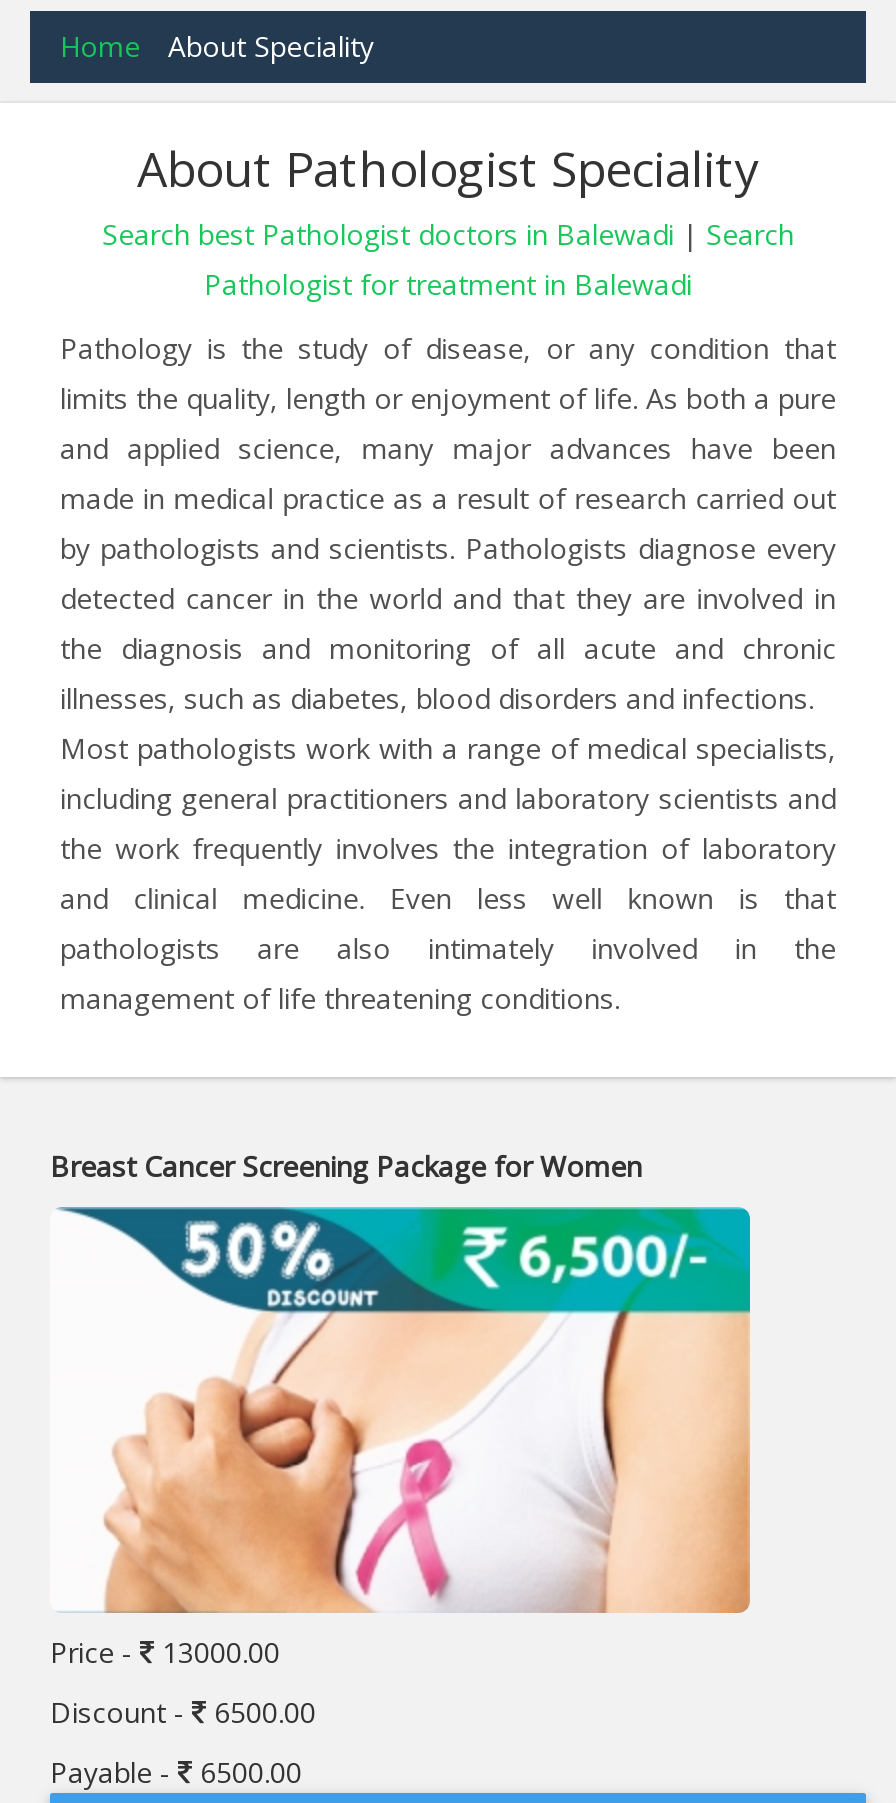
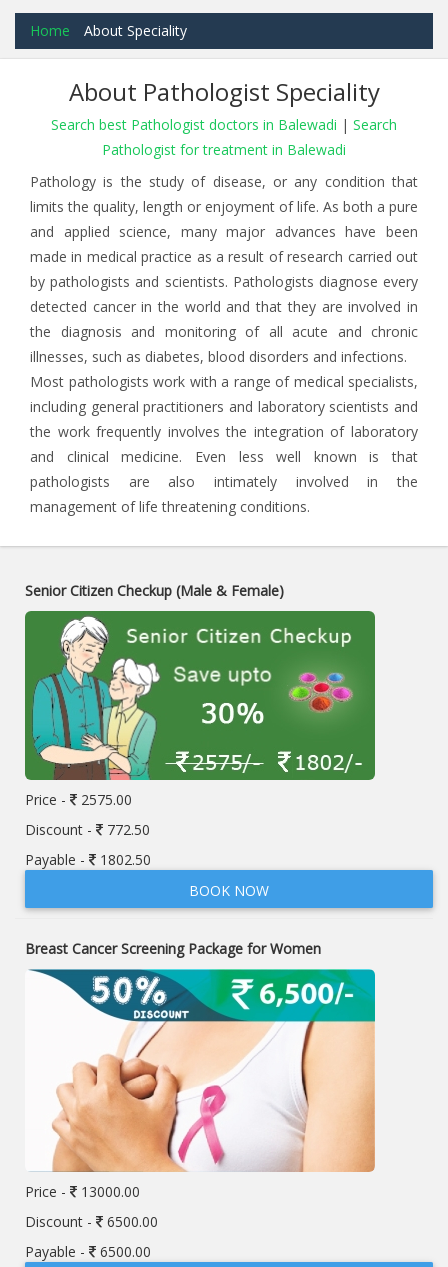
+ [image]
+ Price - 2575.00
+ Discount - 772.50
+ Payable - 1802.50
+ BOOK NOW

+ Senior Citizen Checkup (Male & Female)
